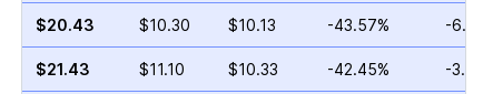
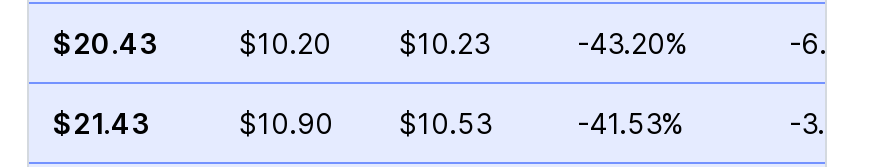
- $10.30
+ $10.20

- $10.13
+ $10.23

- -43.57%
+ -43.20%

- $11.10
+ $10.90

- $10.33
+ $10.53

- -42.45%
+ -41.53%
